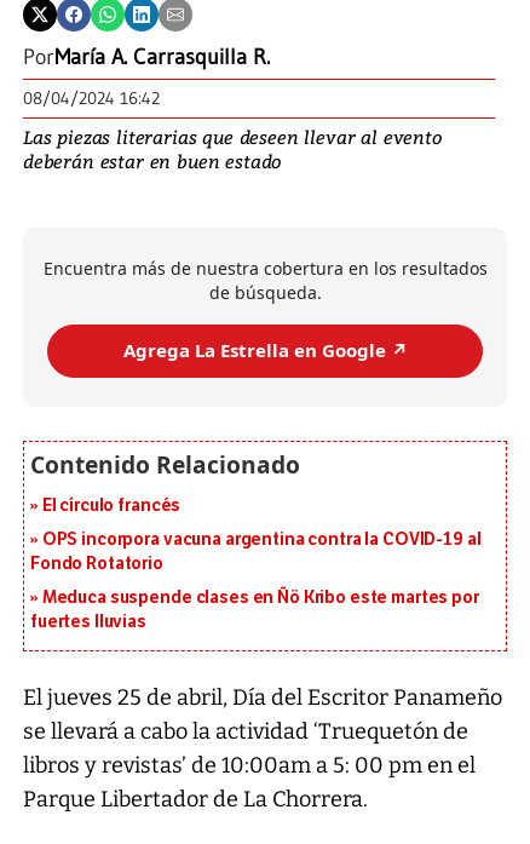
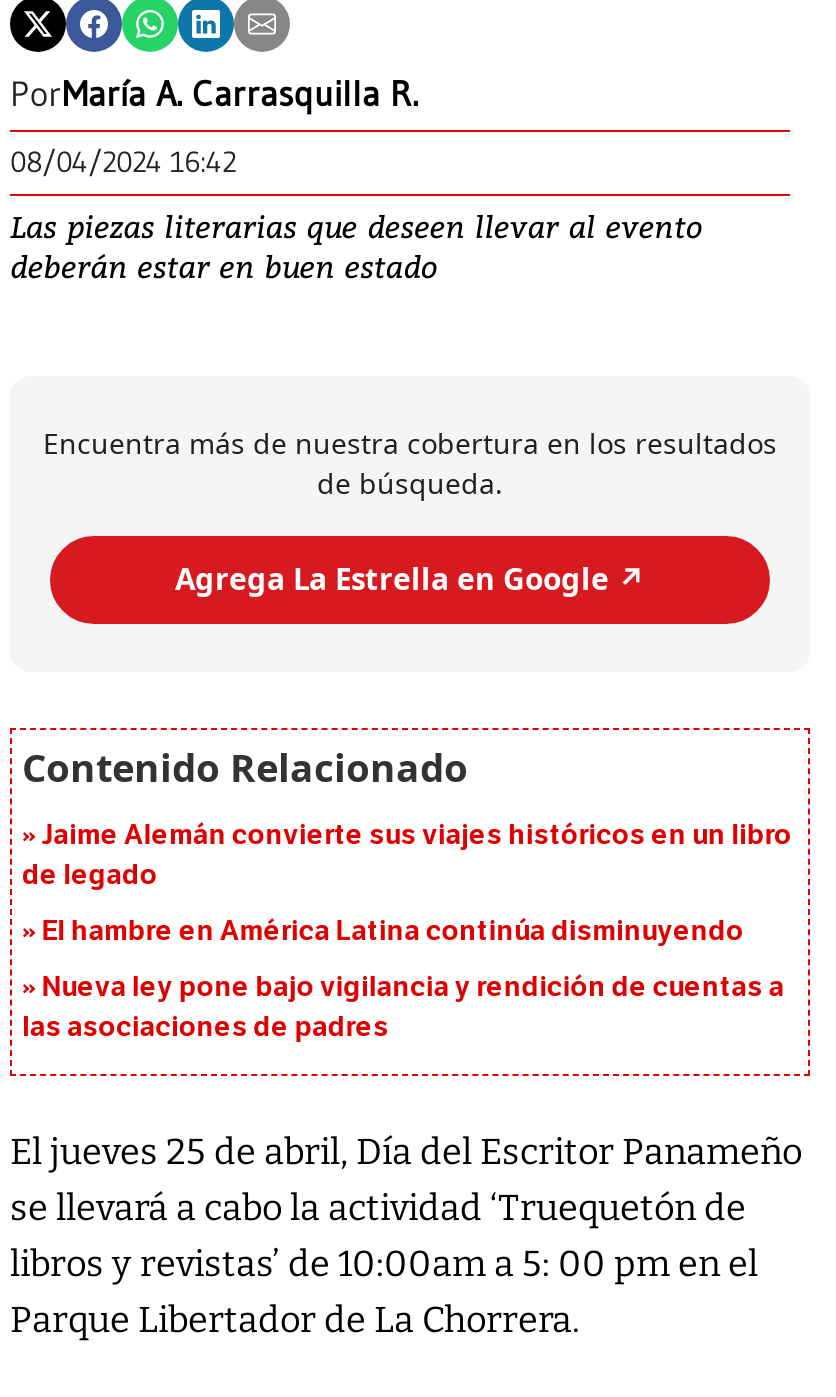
- El círculo francés
+ Jaime Alemán convierte sus viajes históricos en un libro
+ de legado

- OPS incorpora vacuna argentina contra la COVID-19 al
- Fondo Rotatorio
+ El hambre en América Latina continúa disminuyendo

- Meduca suspende clases en Ñö Kribo este martes por
- fuertes lluvias
+ Nueva ley pone bajo vigilancia y rendición de cuentas a
+ las asociaciones de padres
